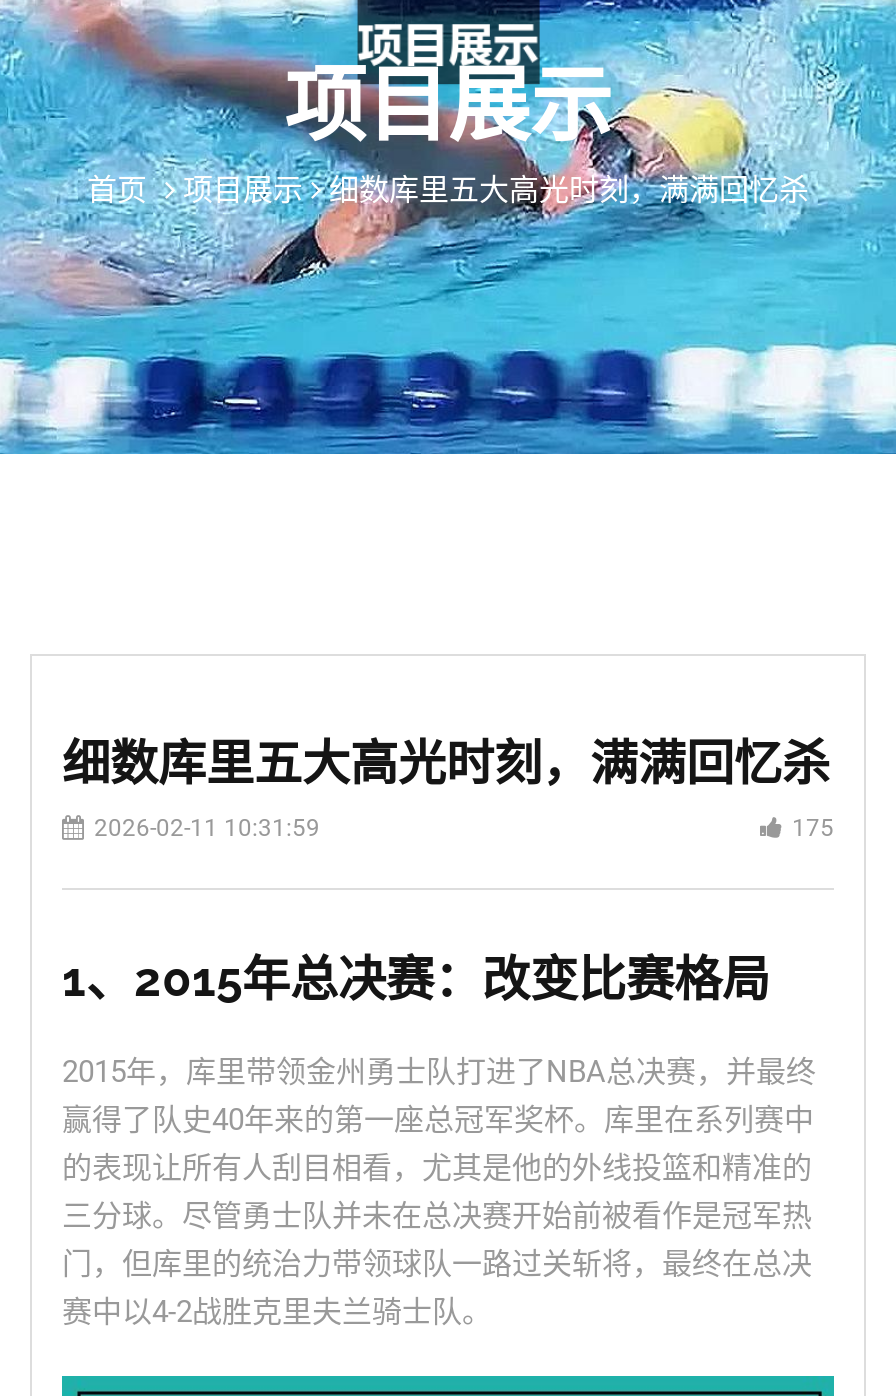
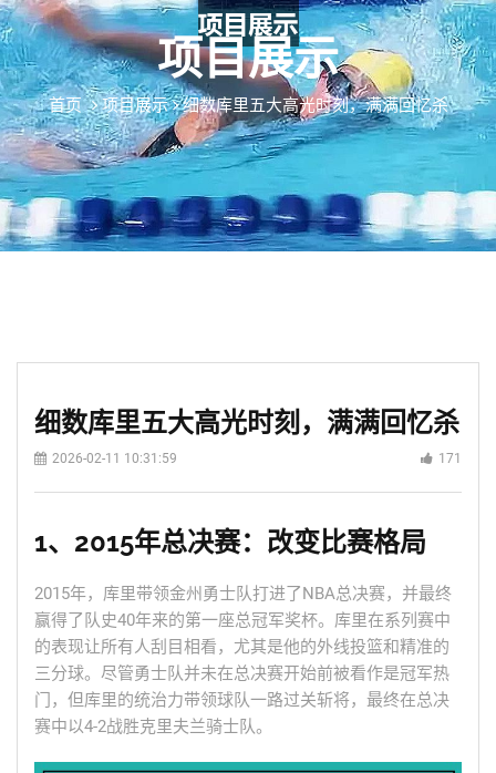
- 175
+ 171
